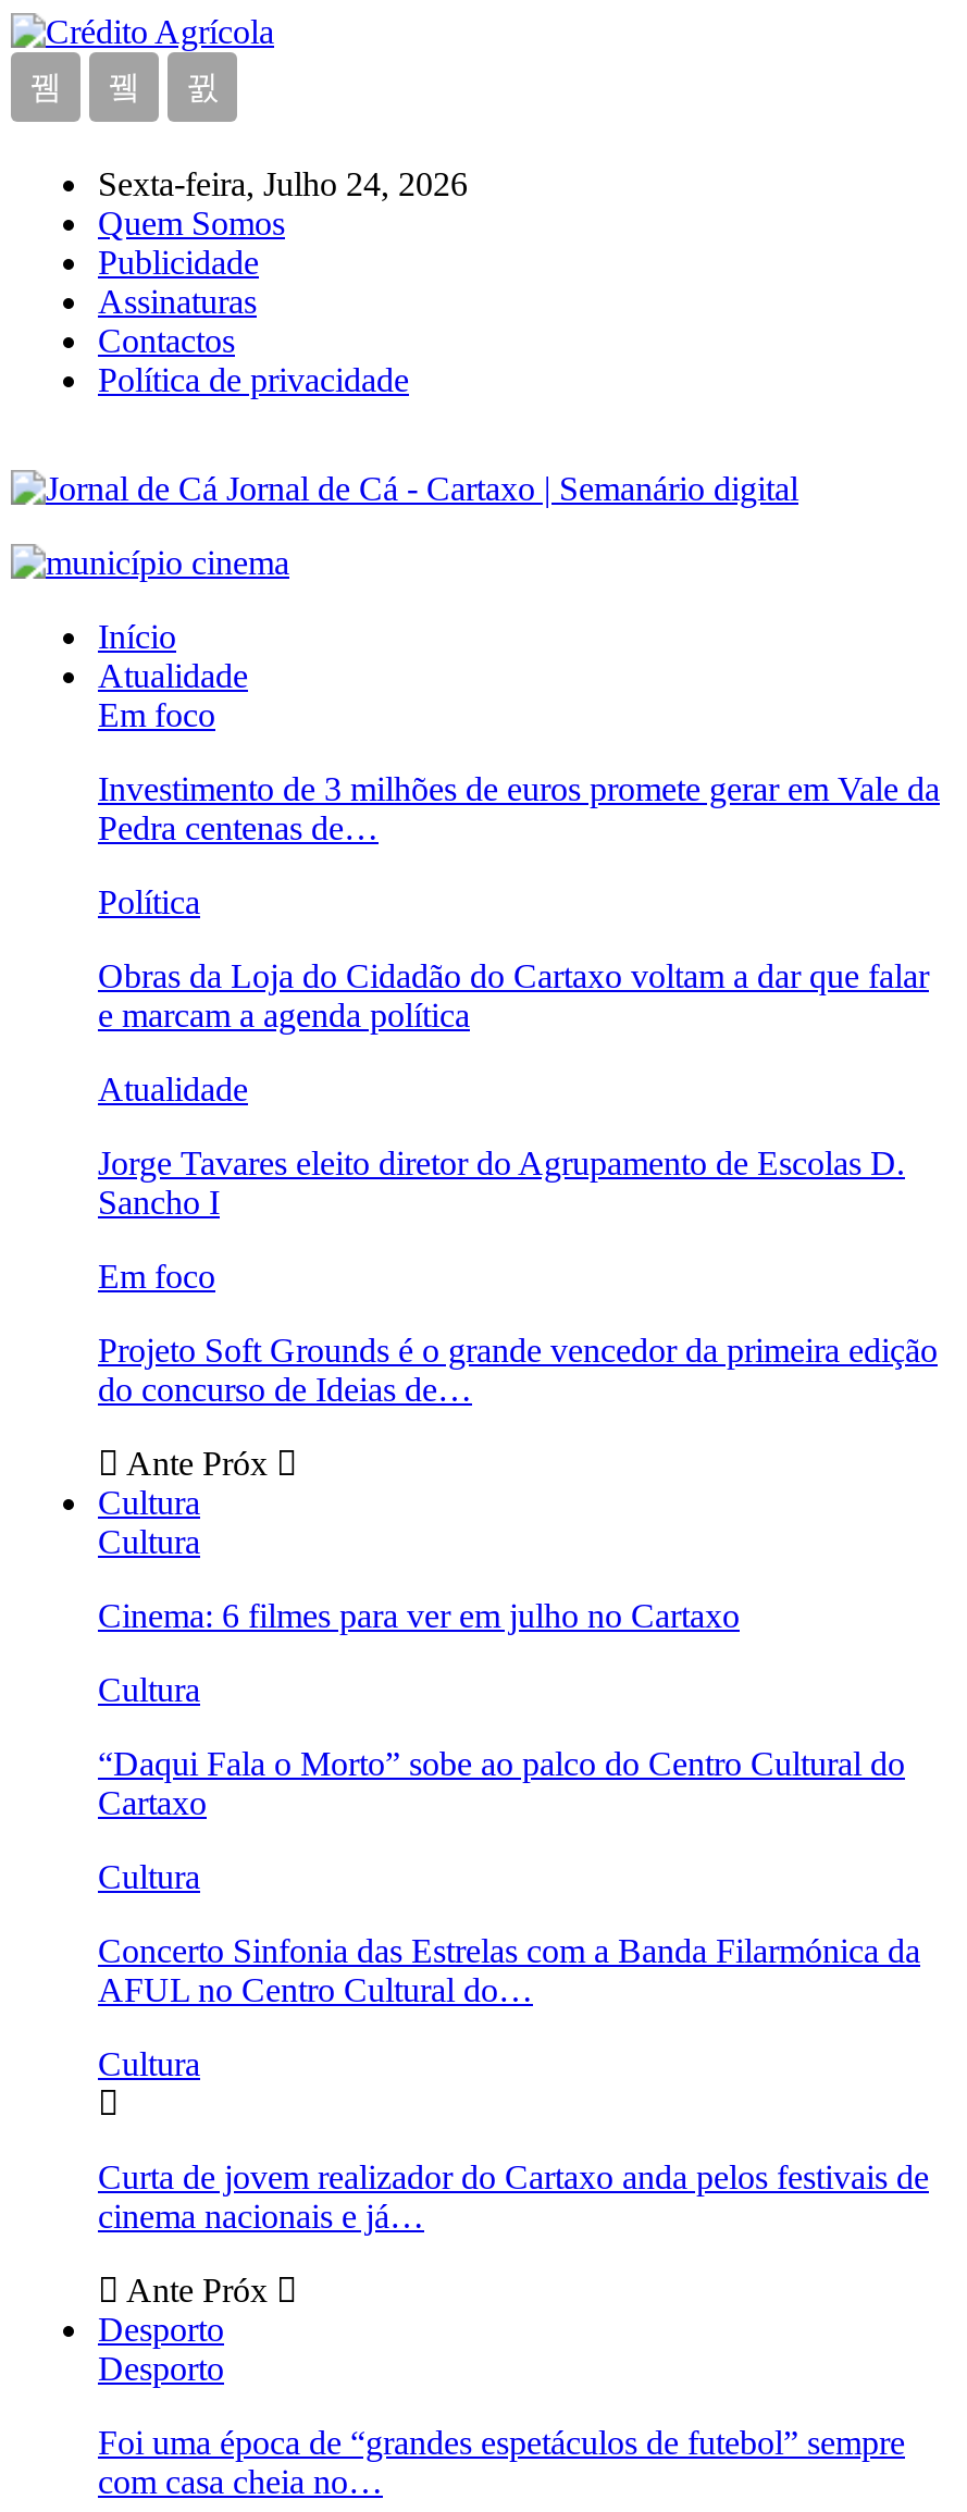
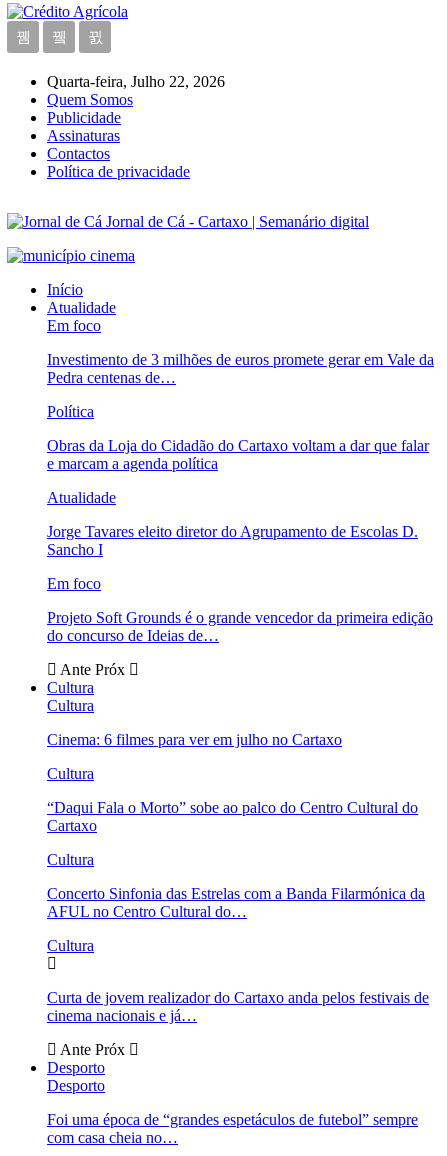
- Sexta-feira, Julho 24, 2026
+ Quarta-feira, Julho 22, 2026
